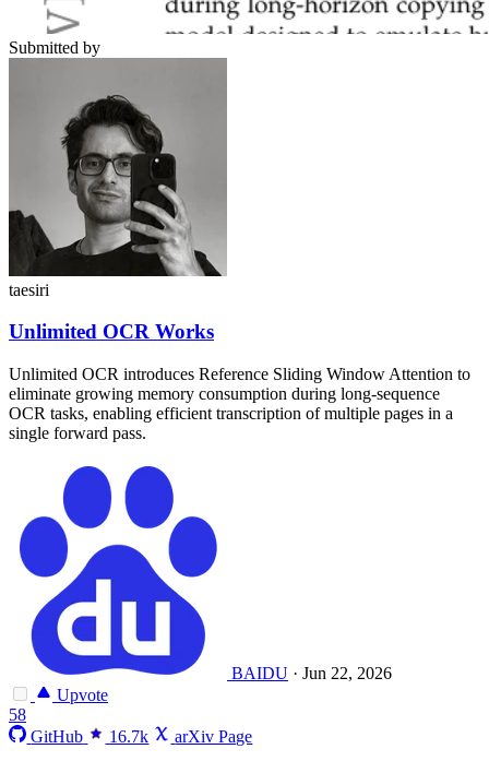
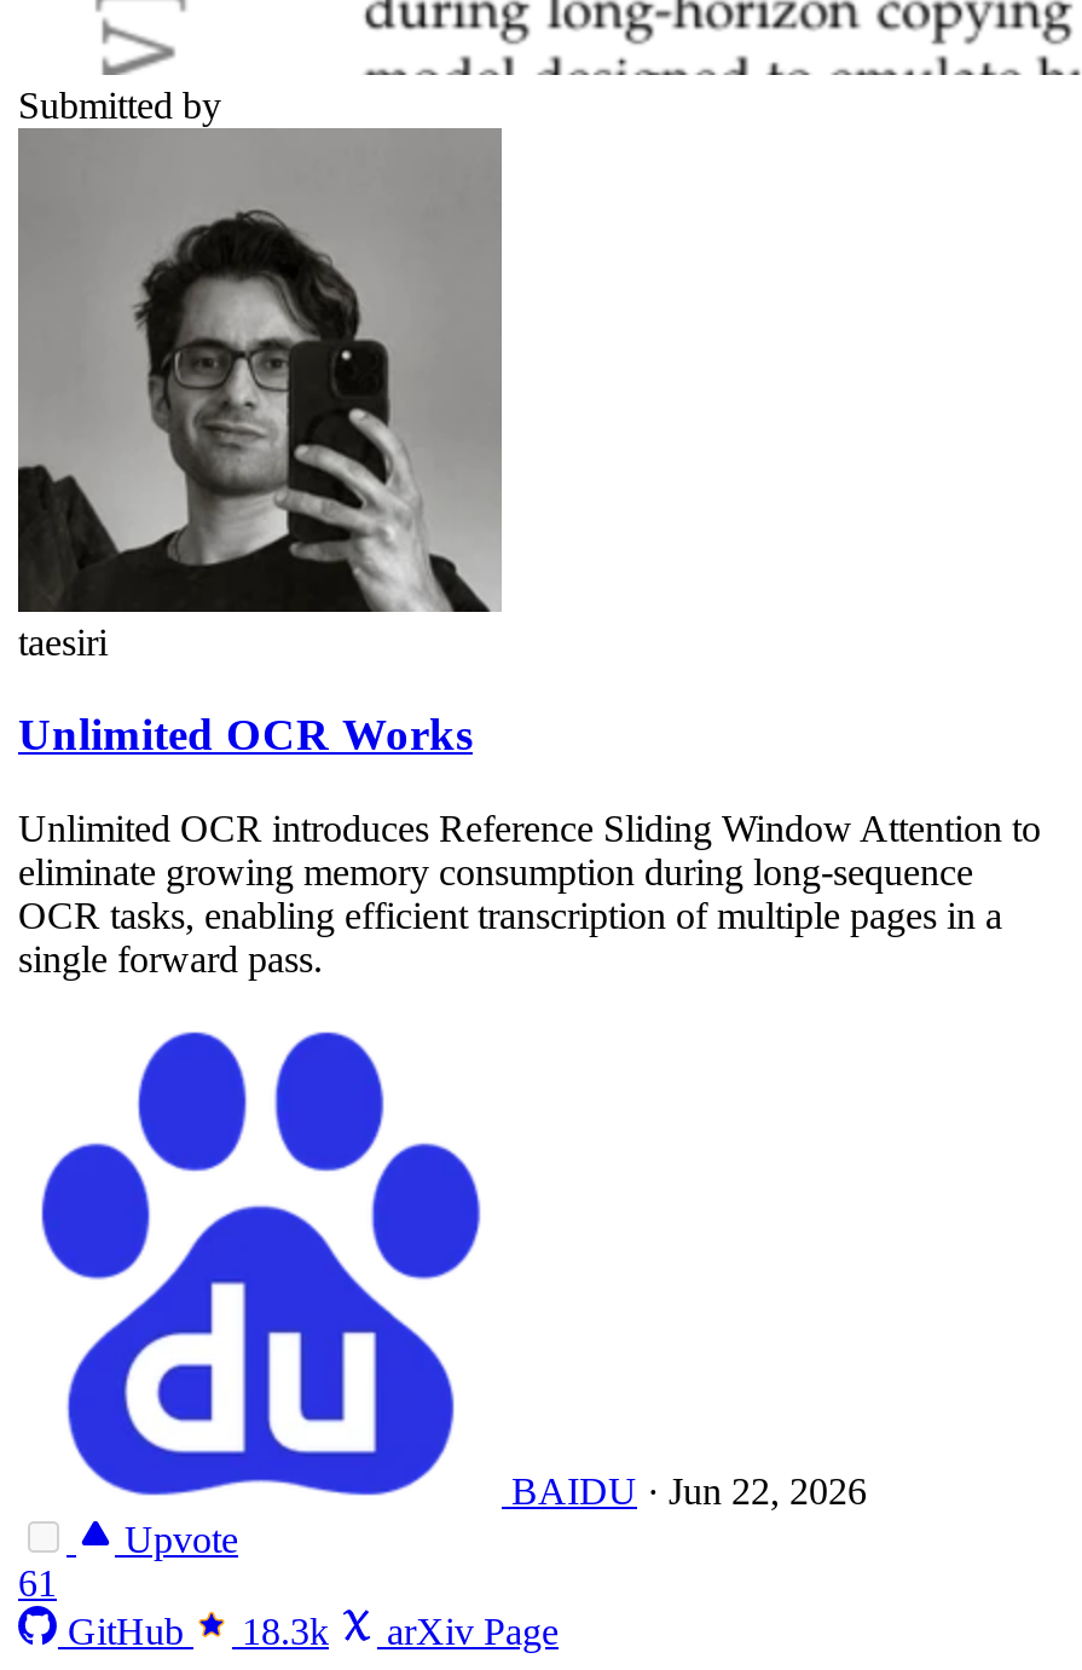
- 58
+ 61

- GitHub 16.7k arXiv Page
+ GitHub 18.3k arXiv Page
